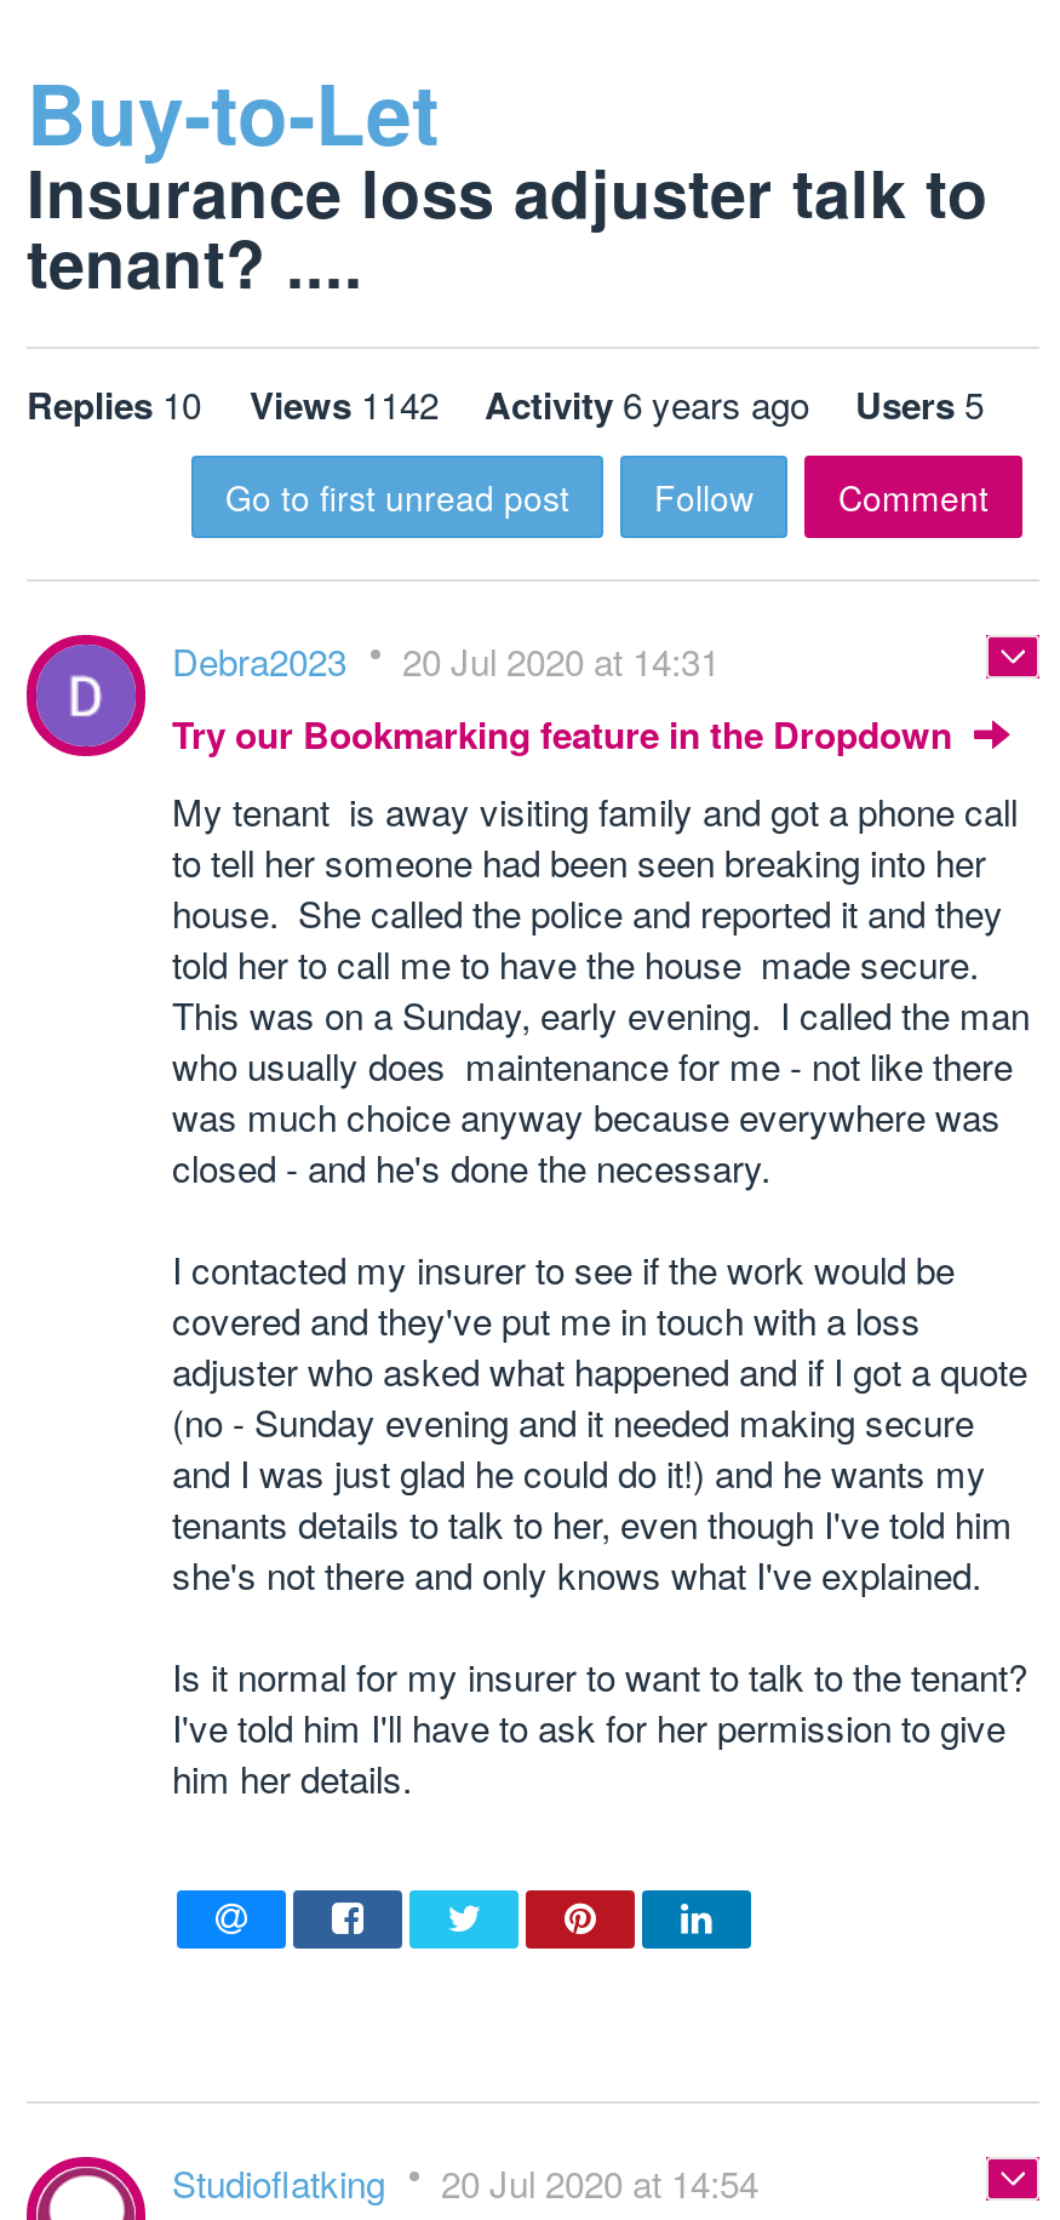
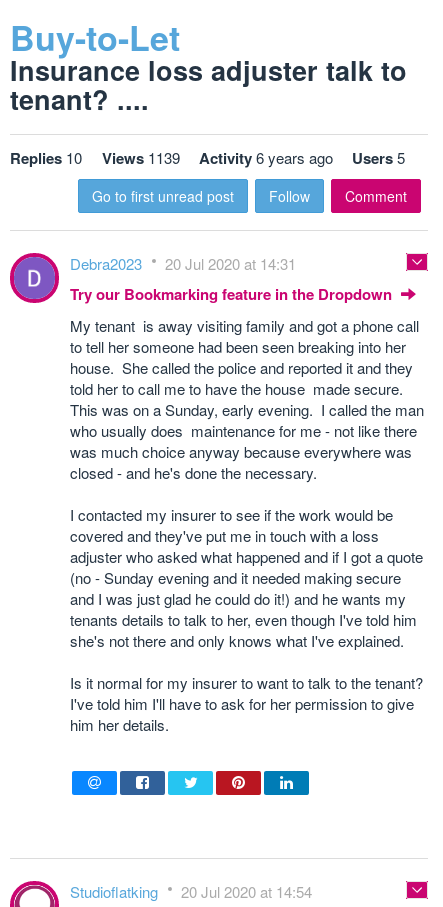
- Replies 10 Views 1142 Activity 6 years ago Users 5
+ Replies 10 Views 1139 Activity 6 years ago Users 5
